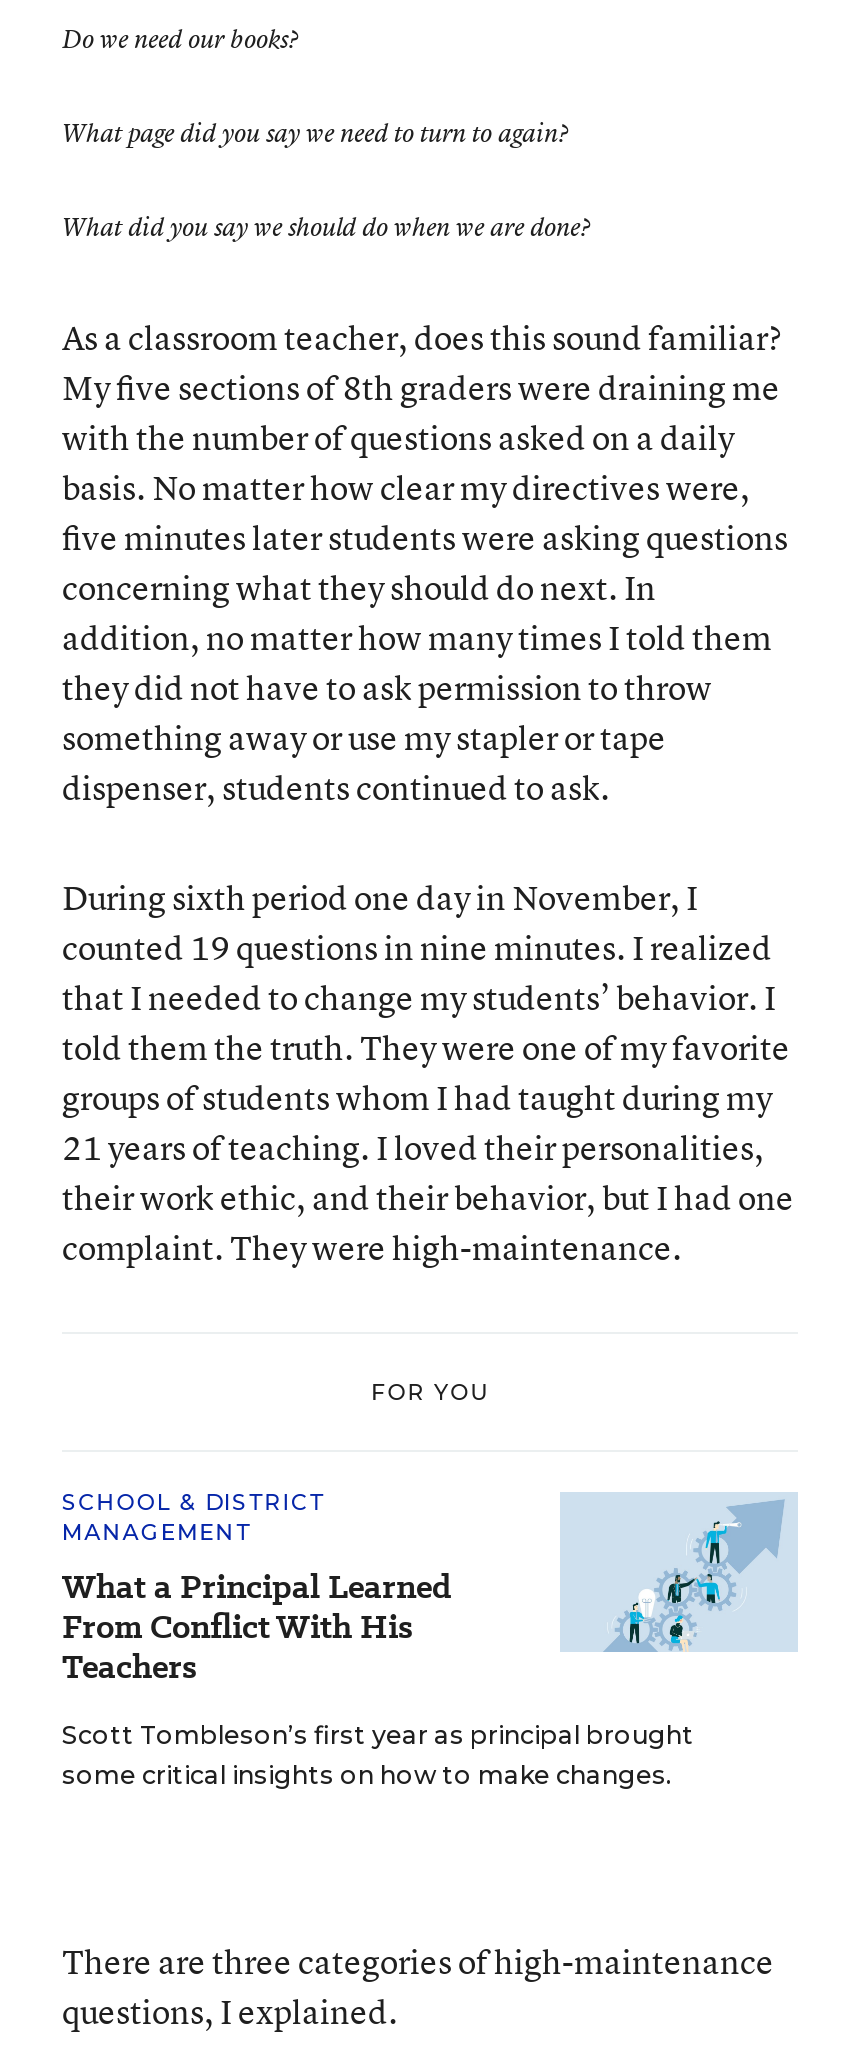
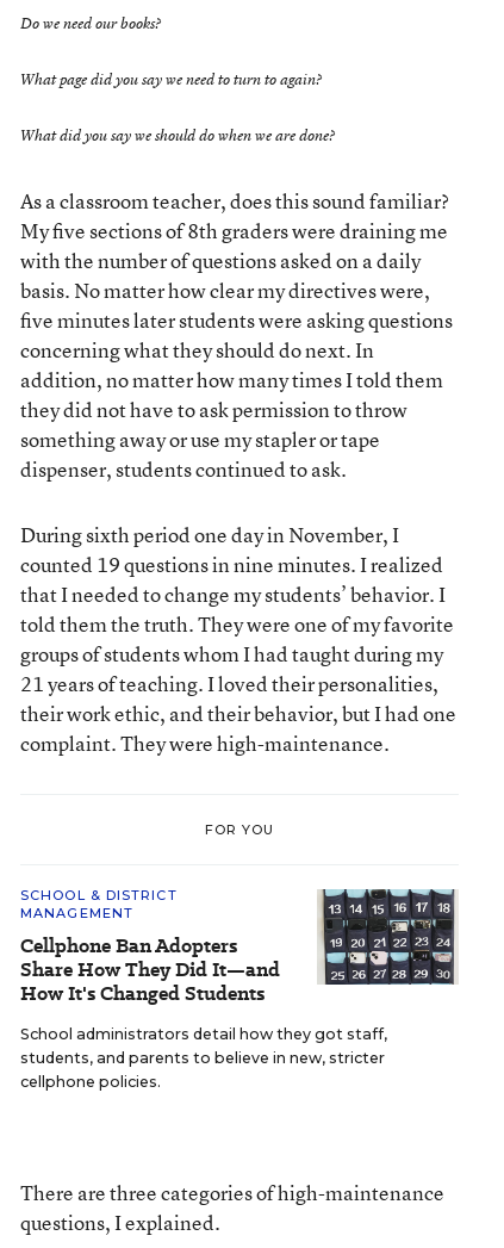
- [image]
- Scott Tombleson’s first year as principal brought
- some critical insights on how to make changes.
+ [image]
+ School administrators detail how they got staff,
+ students, and parents to believe in new, stricter
+ cellphone policies.

- What a Principal Learned
- From Conflict With His
- Teachers
+ Cellphone Ban Adopters
+ Share How They Did It—and
+ How It's Changed Students
